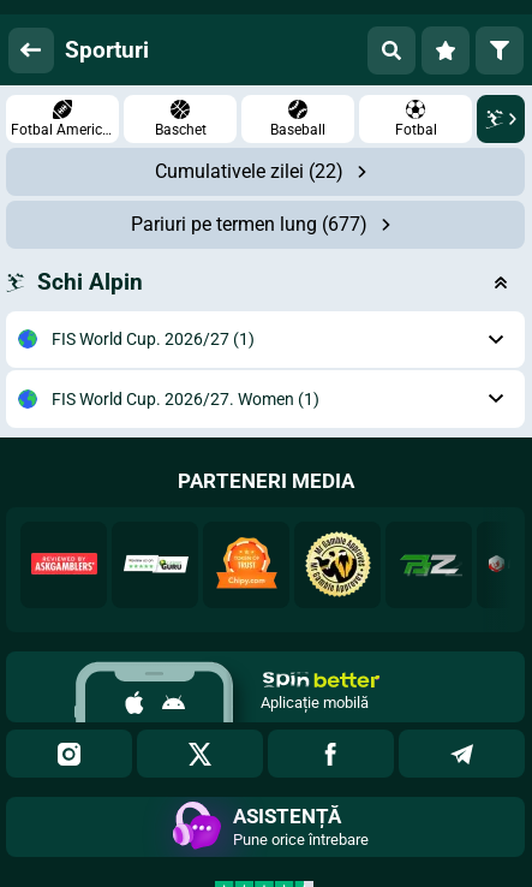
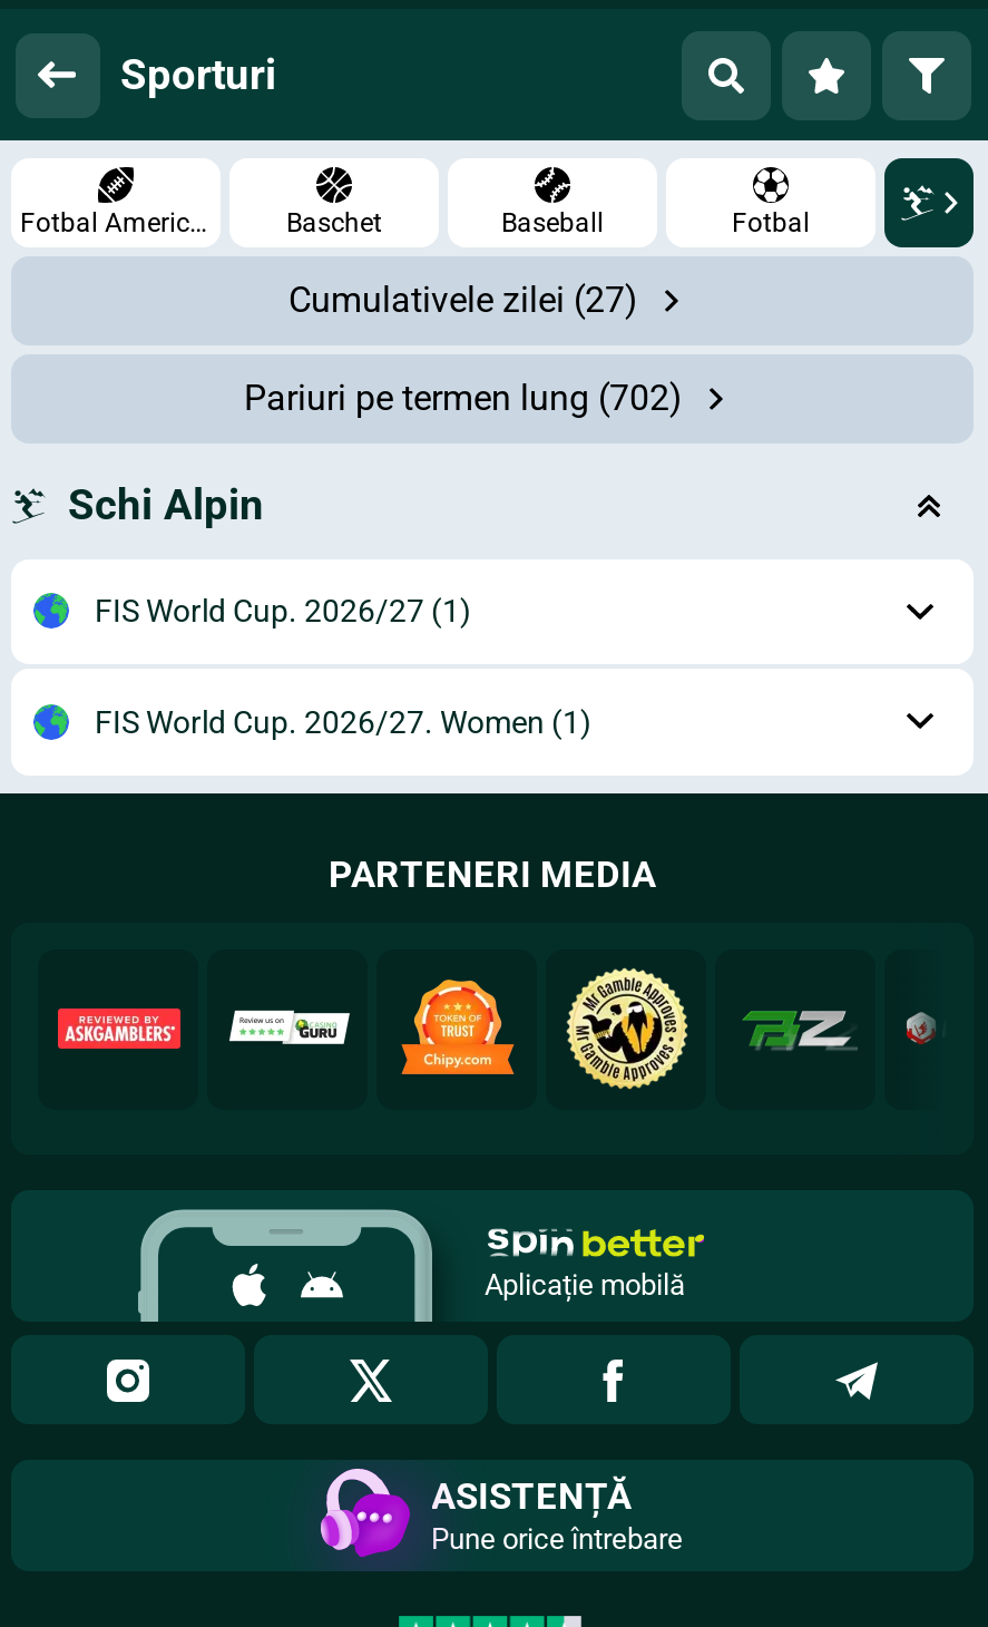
- Cumulativele zilei (22)
+ Cumulativele zilei (27)

- Pariuri pe termen lung (677)
+ Pariuri pe termen lung (702)
